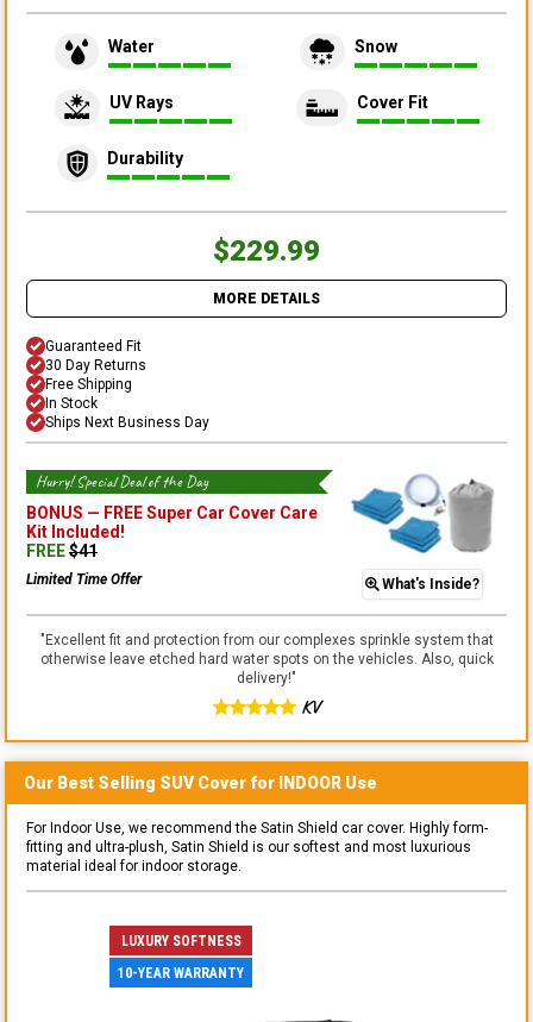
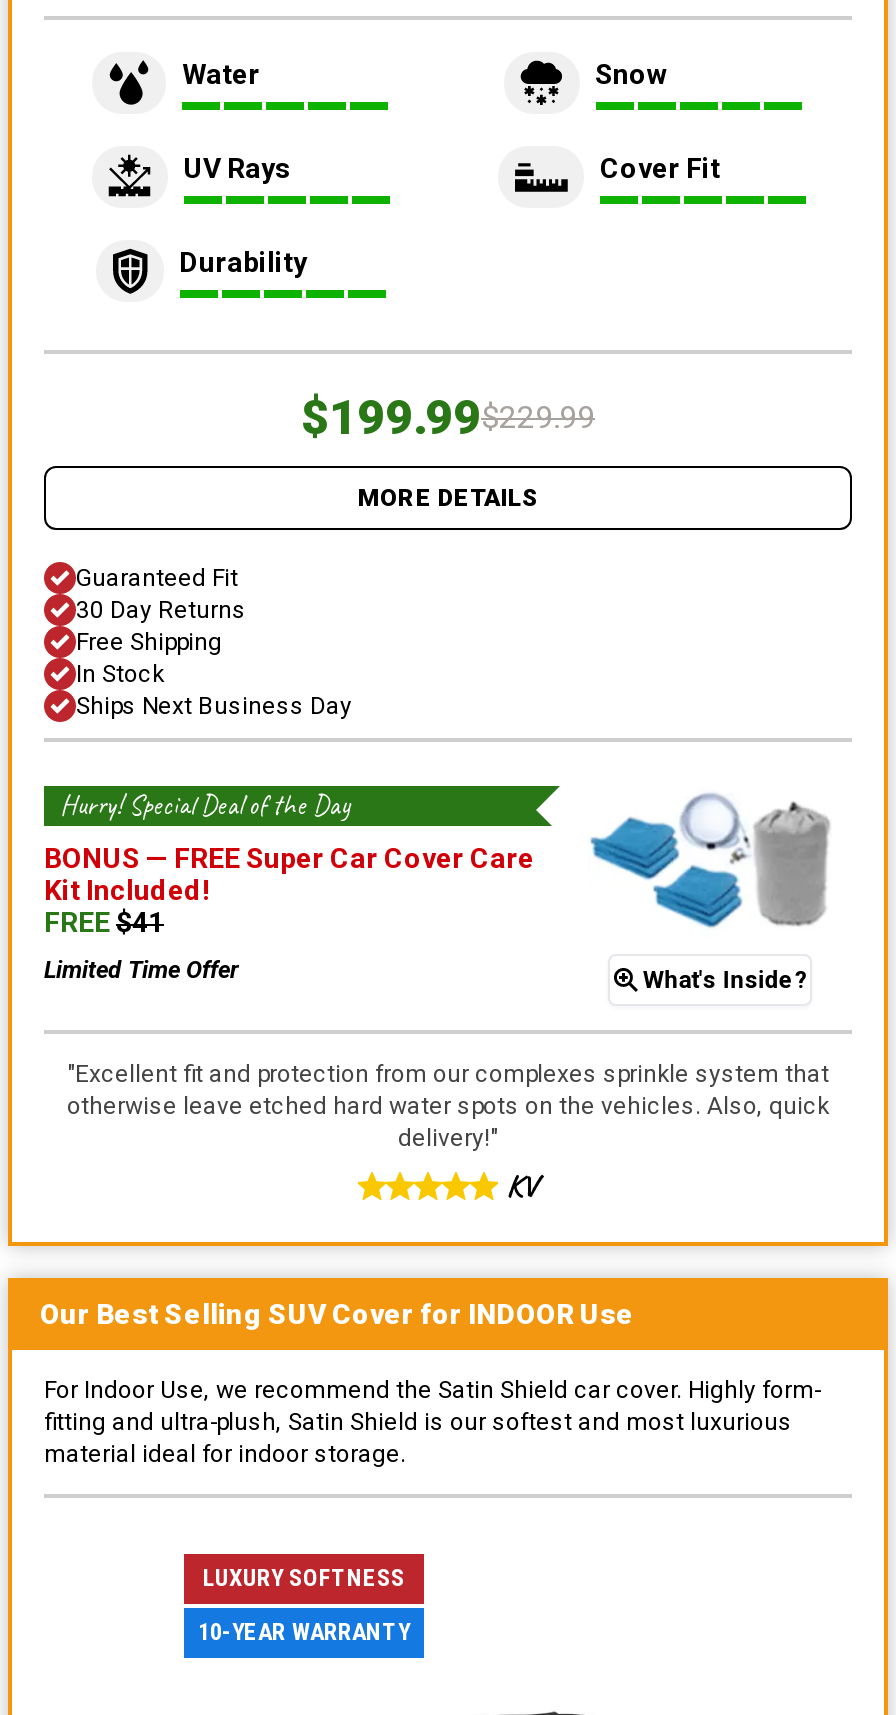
- $229.99
+ $199.99$229.99
